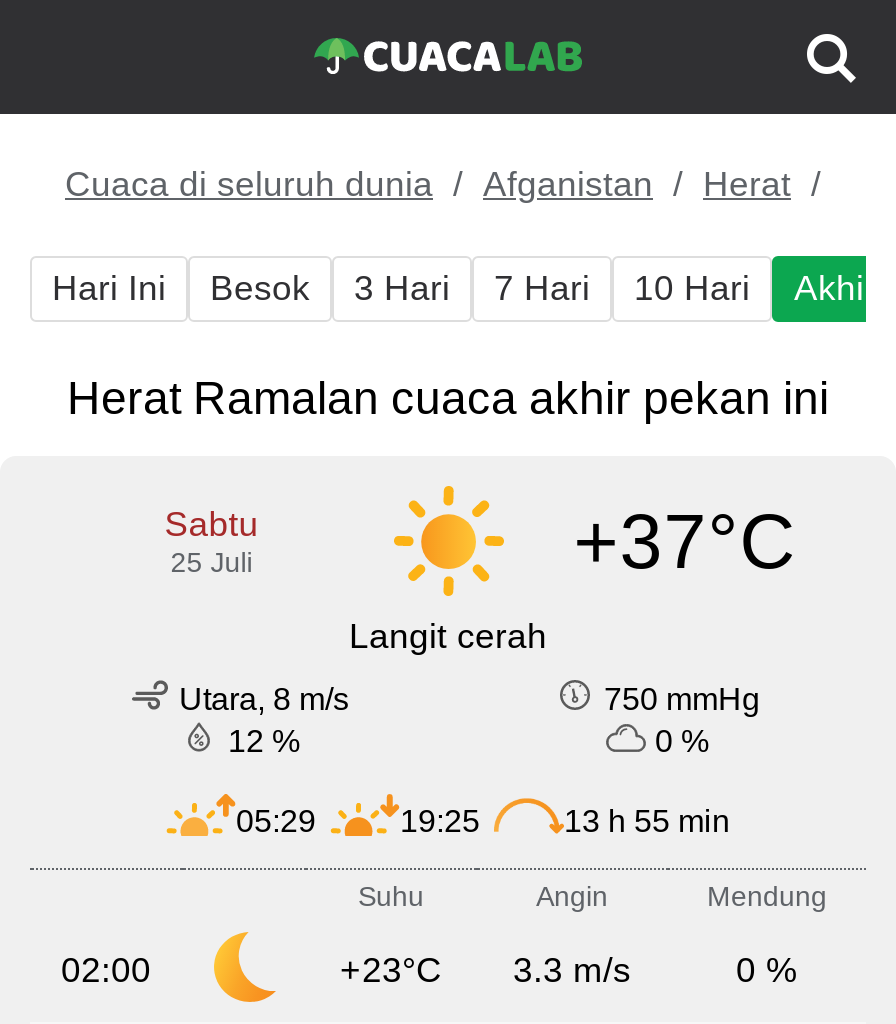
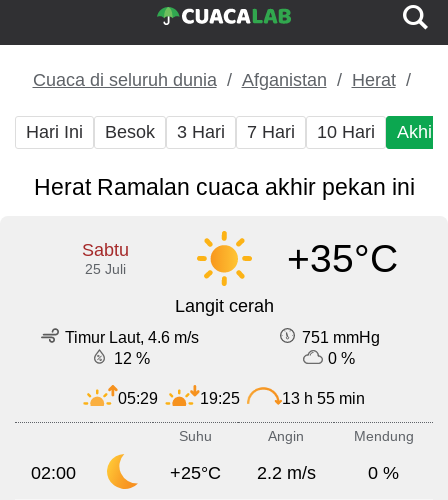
- +37°C
+ +35°C

- Utara, 8 m/s
- 750 mmHg
+ Timur Laut, 4.6 m/s
+ 751 mmHg

- +23°C
- 3.3 m/s
+ +25°C
+ 2.2 m/s
